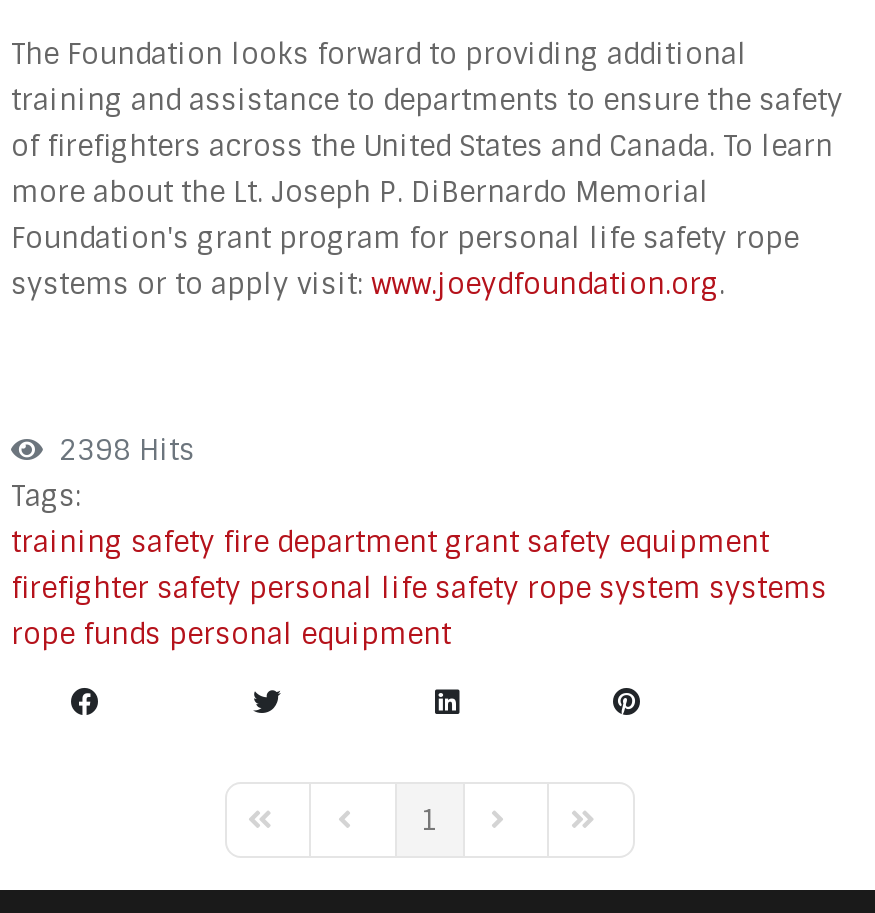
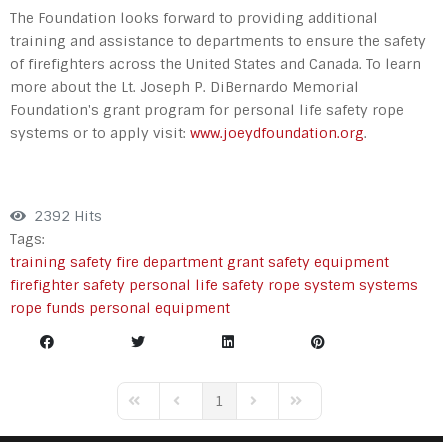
- 2398 Hits
+ 2392 Hits
